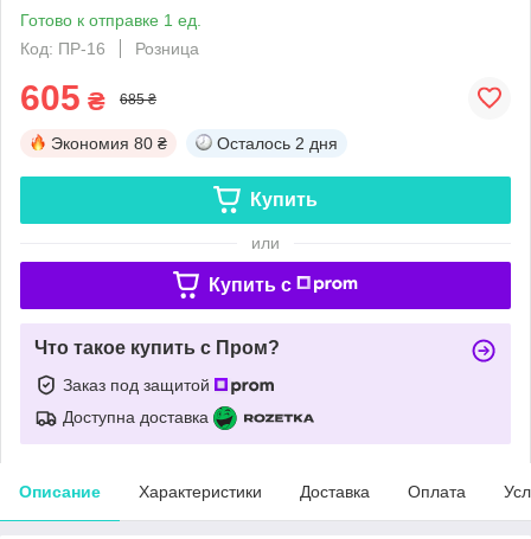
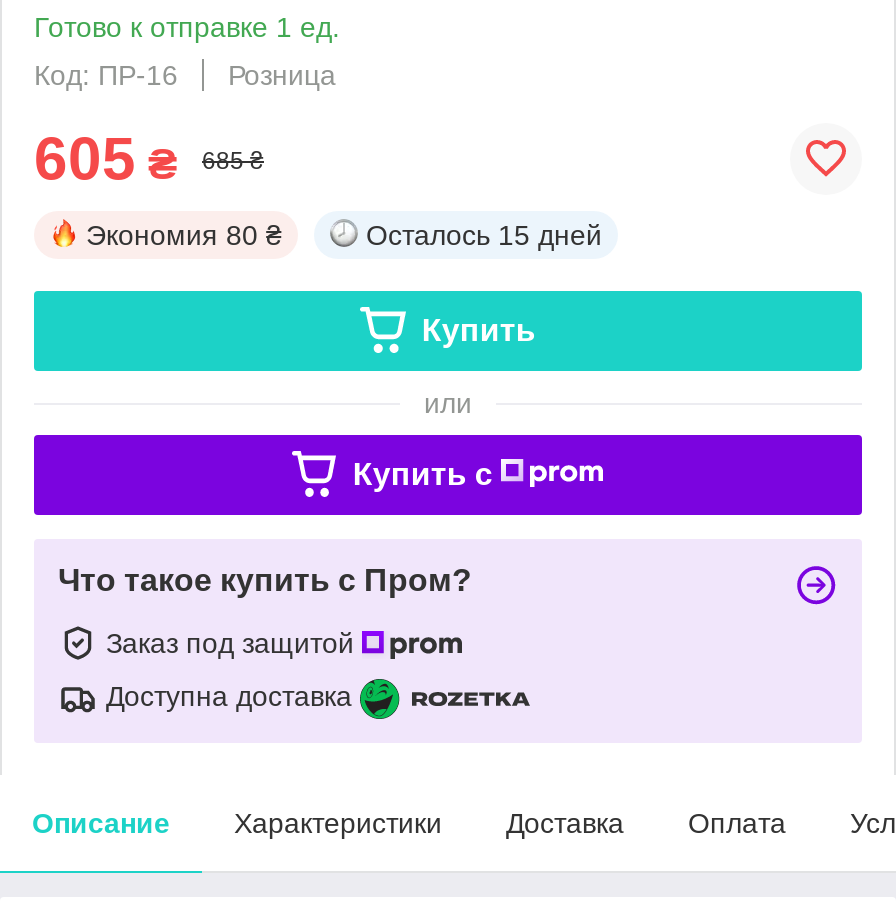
- Осталось 2 дня
+ Осталось 15 дней
